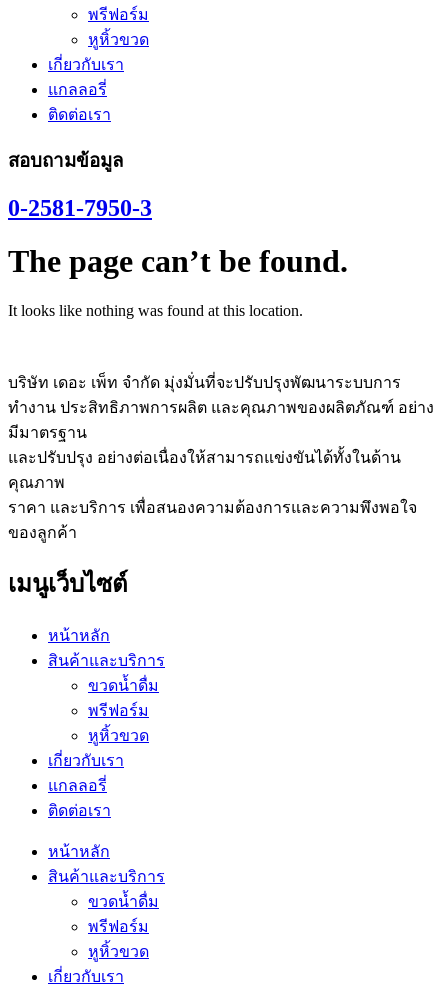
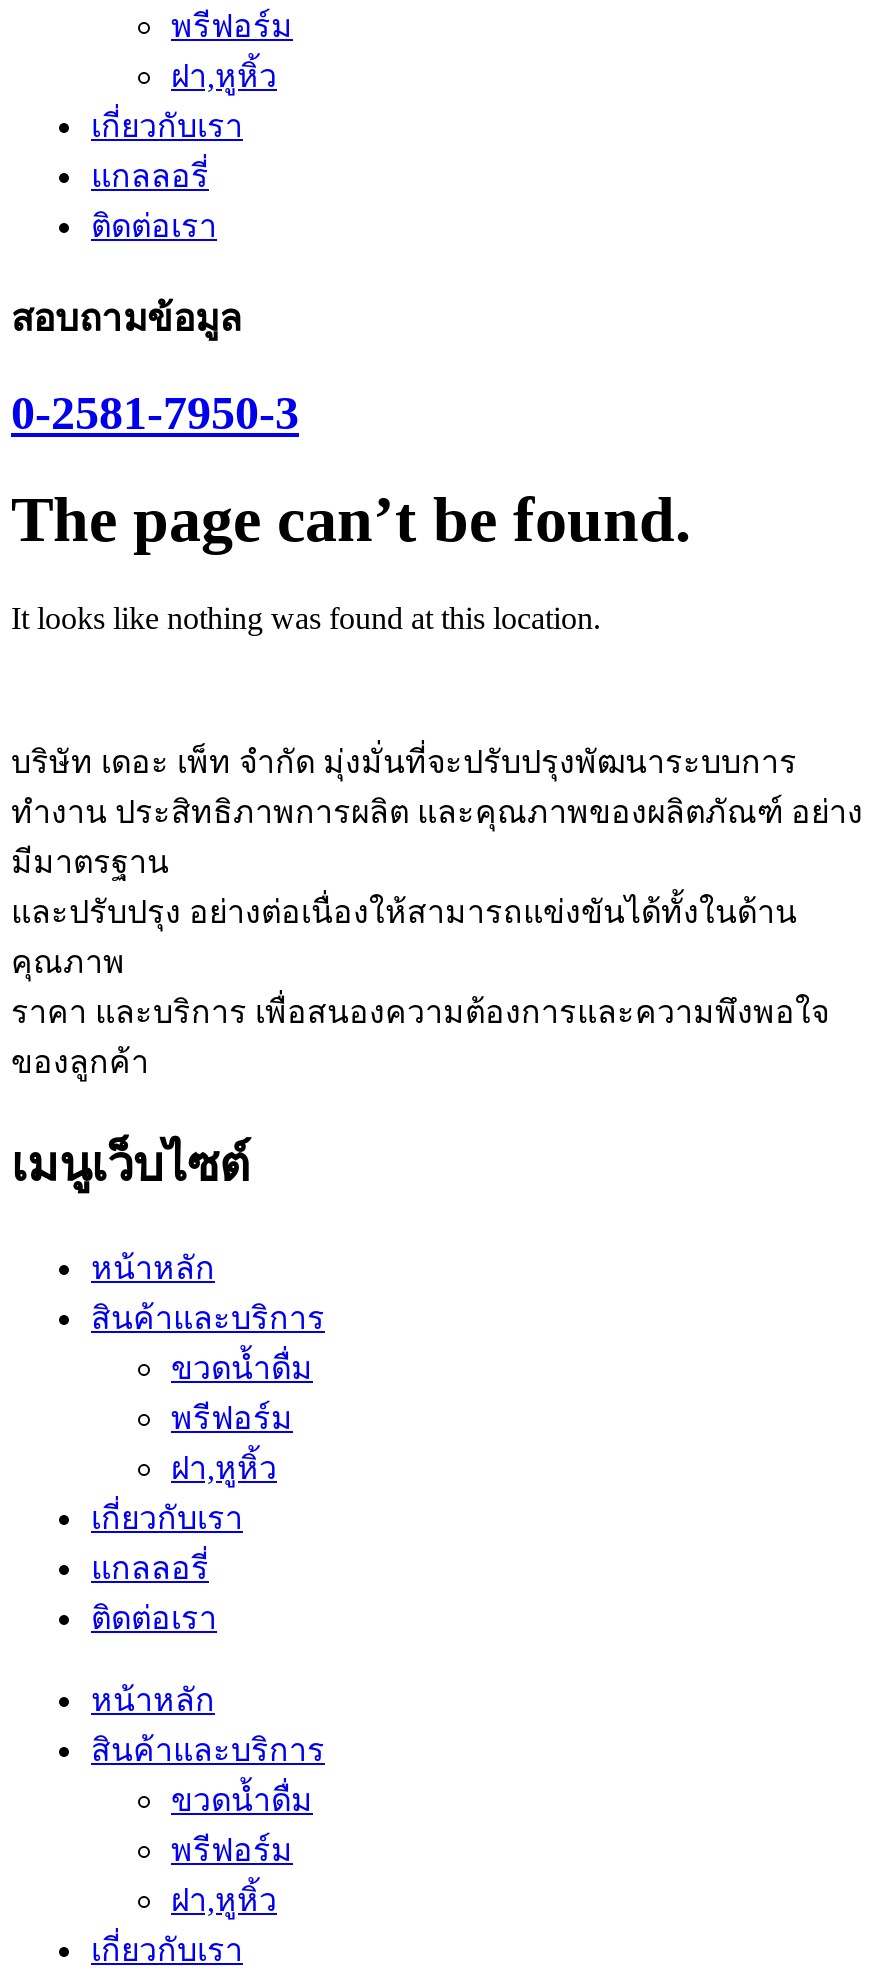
- หูหิ้วขวด
+ ฝา,หูหิ้ว

- หูหิ้วขวด
+ ฝา,หูหิ้ว

- หูหิ้วขวด
+ ฝา,หูหิ้ว
